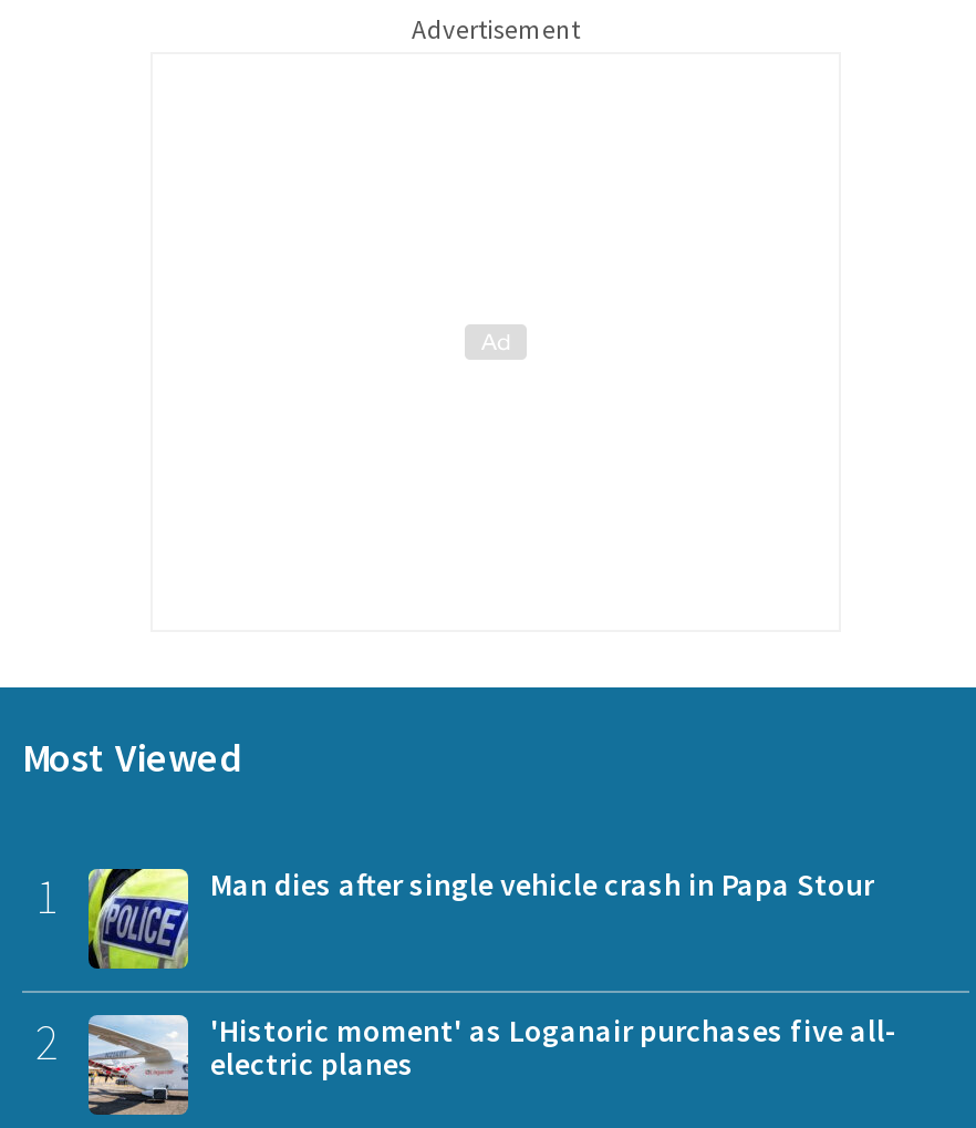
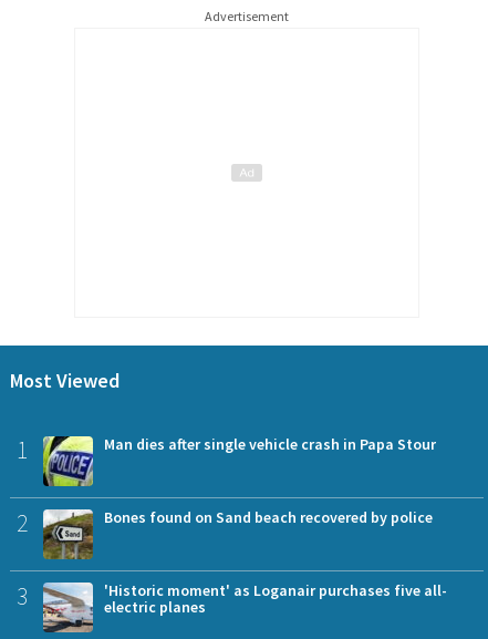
+ [image]
+ Bones found on Sand beach recovered by police
+ 3
